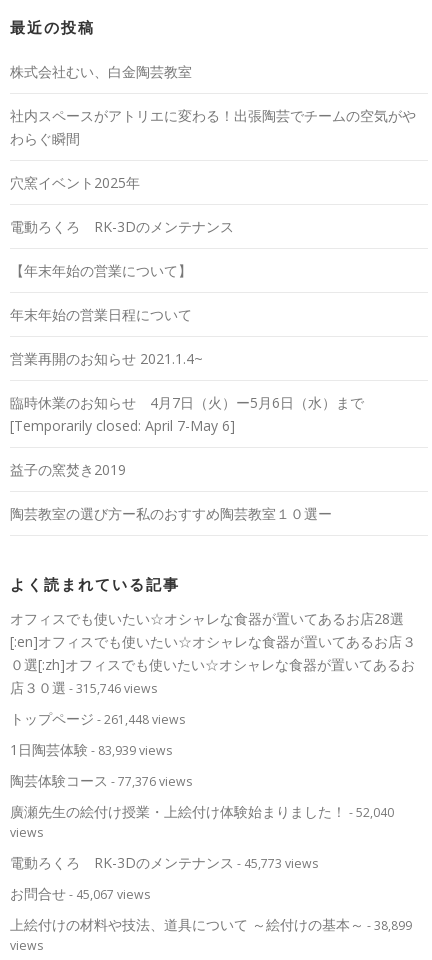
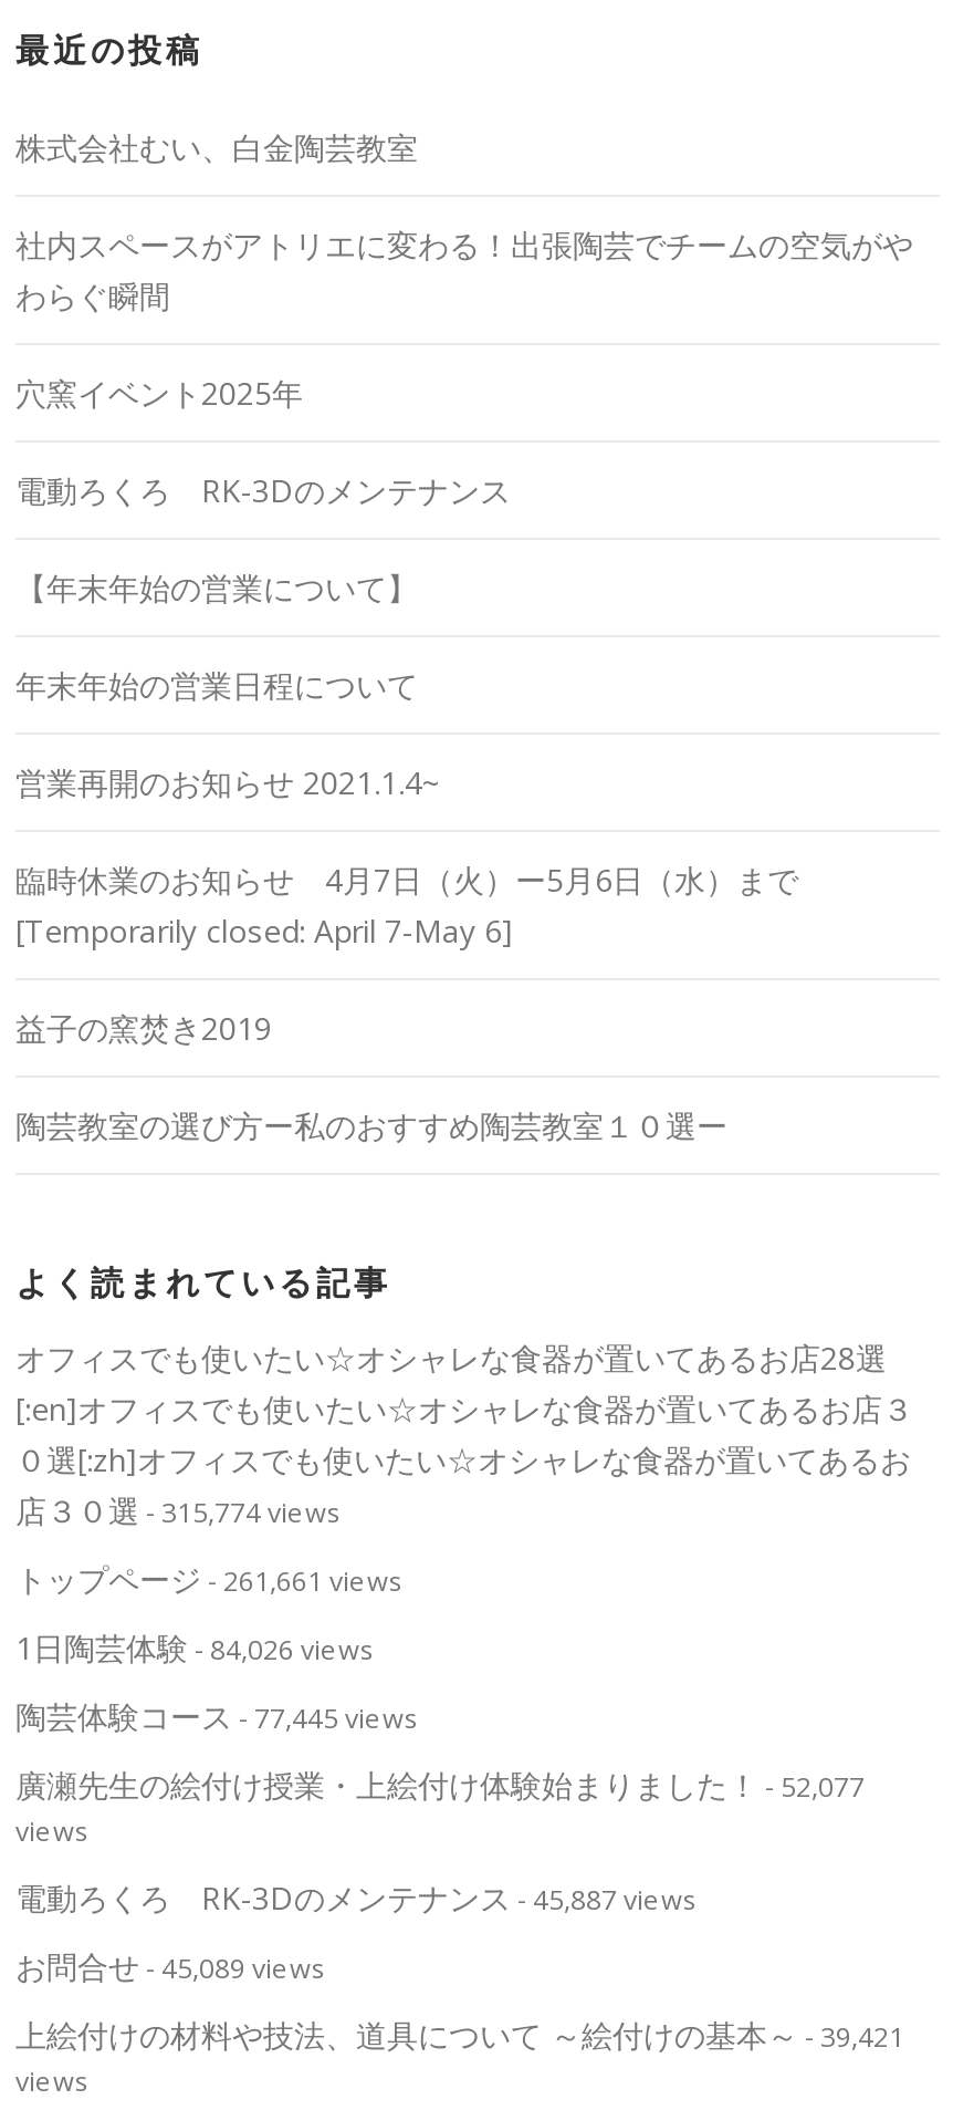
- 店３０選- 315,746 views
+ 店３０選- 315,774 views

- トップページ- 261,448 views
+ トップページ- 261,661 views

- 1日陶芸体験- 83,939 views
+ 1日陶芸体験- 84,026 views

- 陶芸体験コース- 77,376 views
+ 陶芸体験コース- 77,445 views

- 廣瀬先生の絵付け授業・上絵付け体験始まりました！- 52,040
+ 廣瀬先生の絵付け授業・上絵付け体験始まりました！- 52,077

- 電動ろくろ RK-3Dのメンテナンス- 45,773 views
+ 電動ろくろ RK-3Dのメンテナンス- 45,887 views

- お問合せ- 45,067 views
+ お問合せ- 45,089 views

- 上絵付けの材料や技法、道具について ～絵付けの基本～- 38,899
+ 上絵付けの材料や技法、道具について ～絵付けの基本～- 39,421
